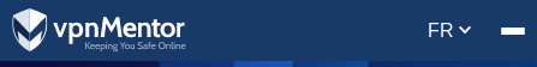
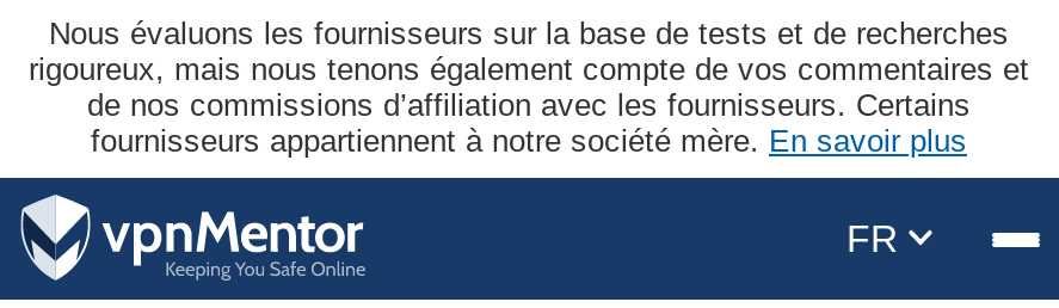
+ Nous évaluons les fournisseurs sur la base de tests et de recherches
+ rigoureux, mais nous tenons également compte de vos commentaires et
+ de nos commissions d’affiliation avec les fournisseurs. Certains
+ fournisseurs appartiennent à notre société mère. En savoir plus
